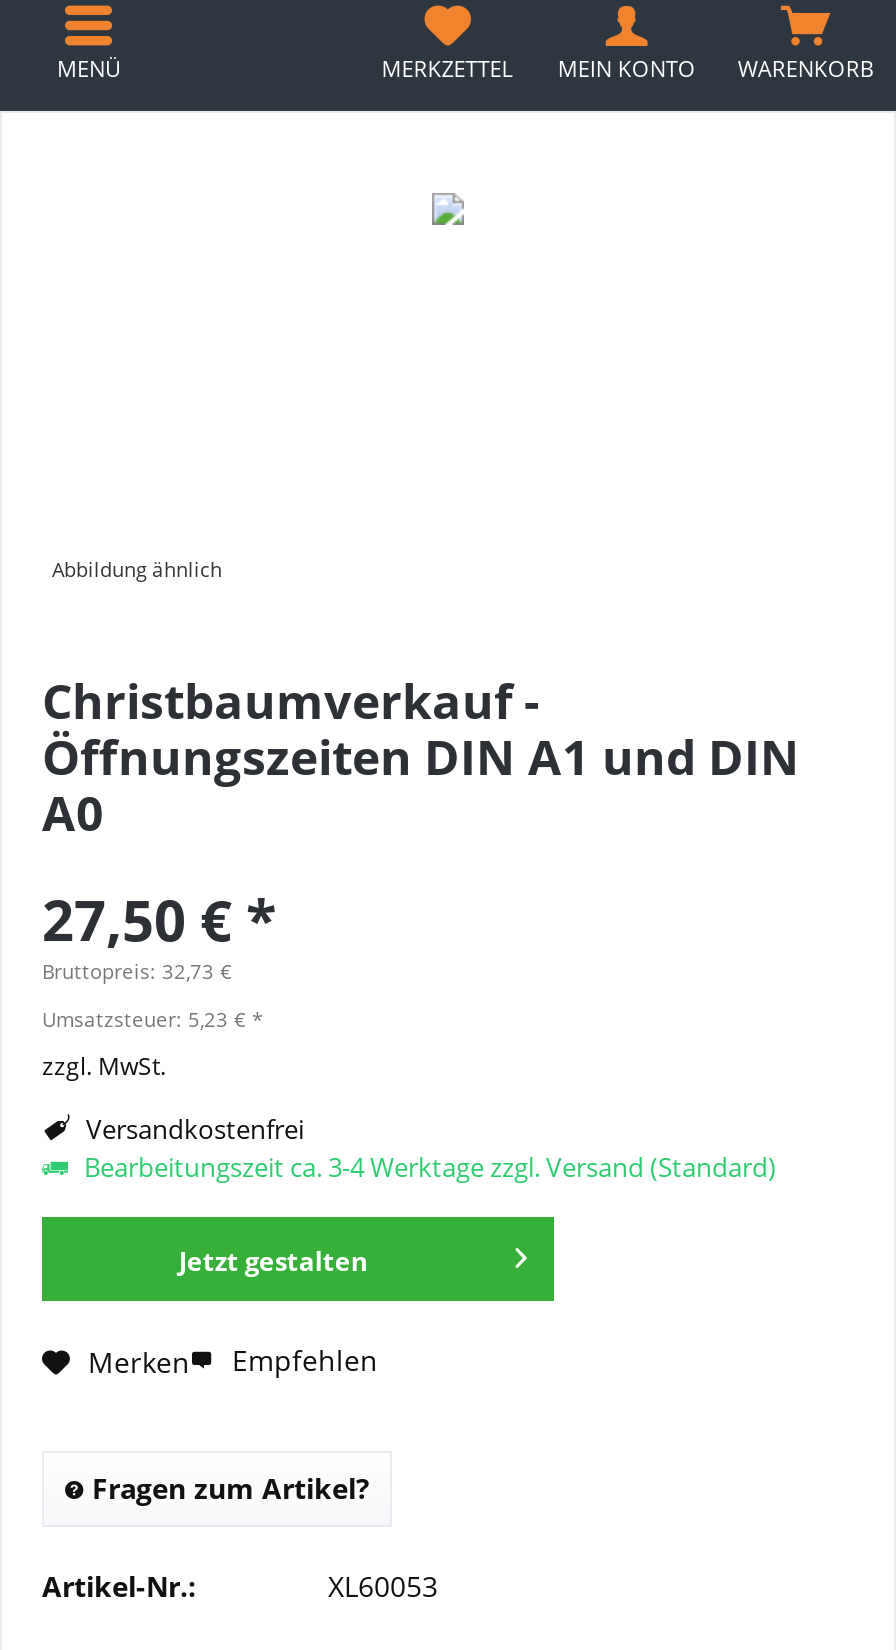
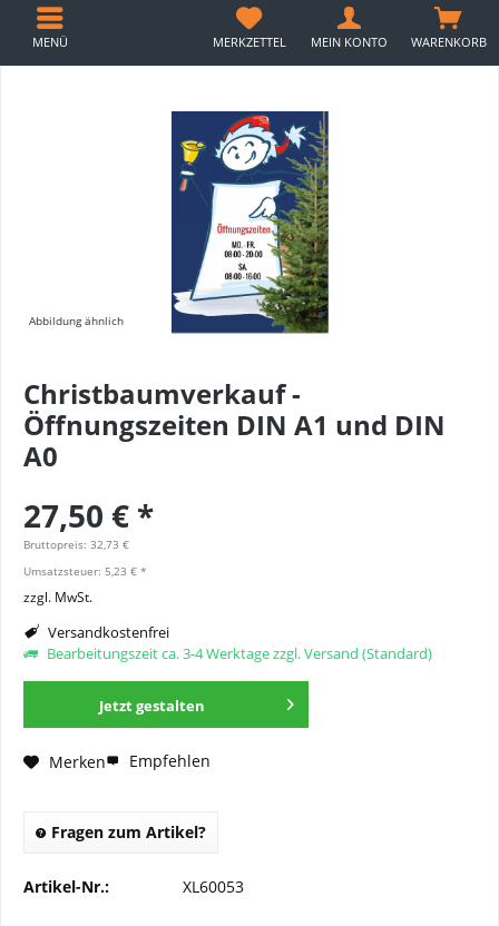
+ [image]
